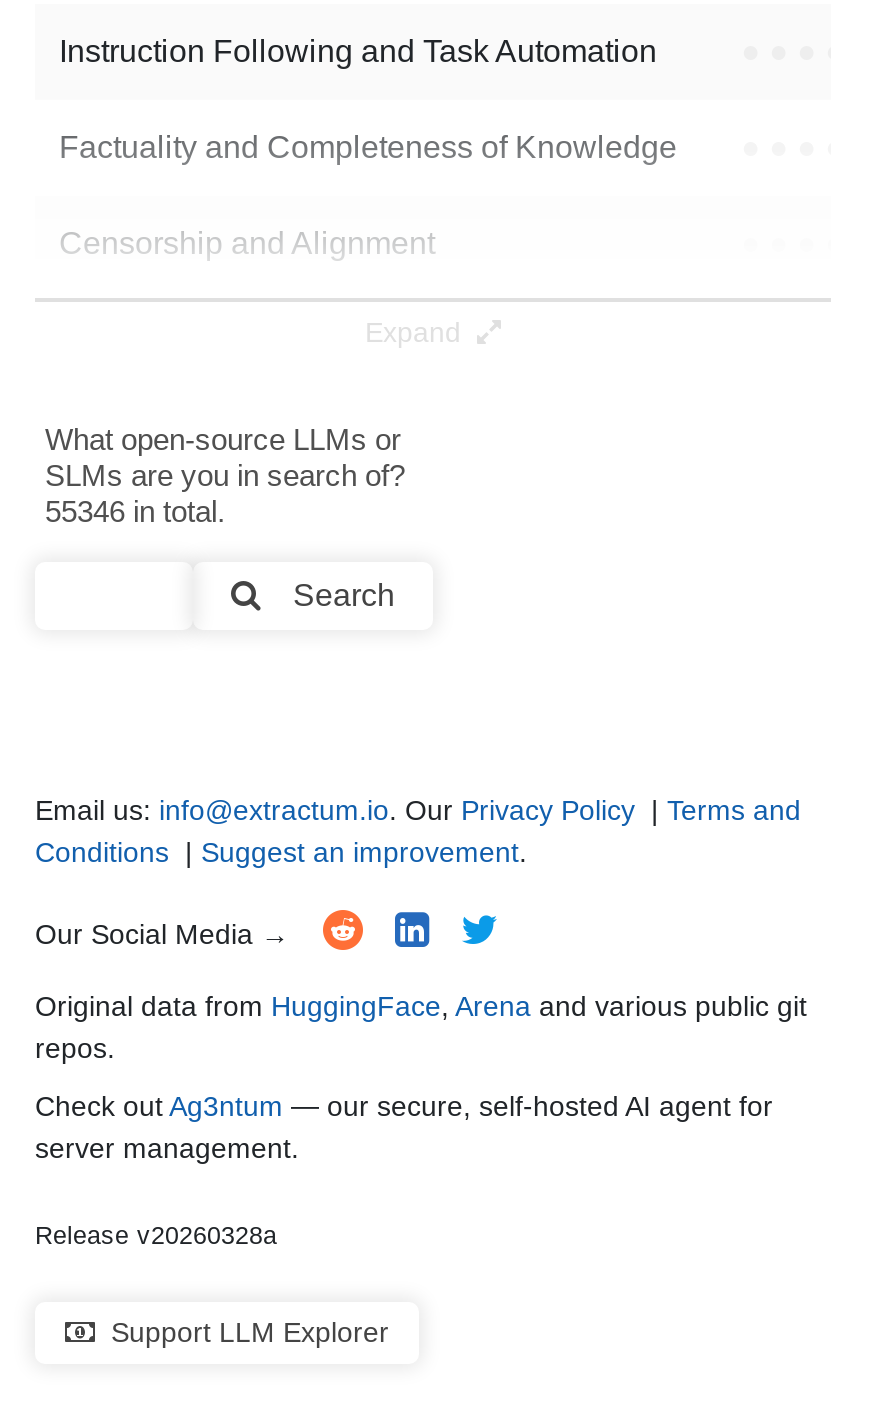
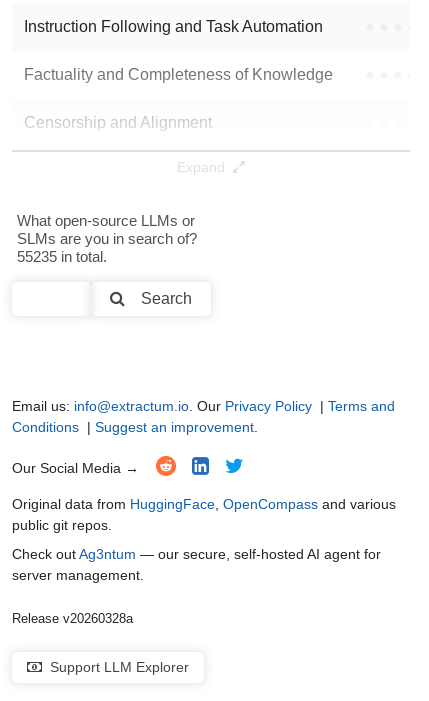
- 55346 in total.
+ 55235 in total.

- Original data from HuggingFace, Arena and various public git
- repos.
+ Original data from HuggingFace, OpenCompass and various
+ public git repos.
